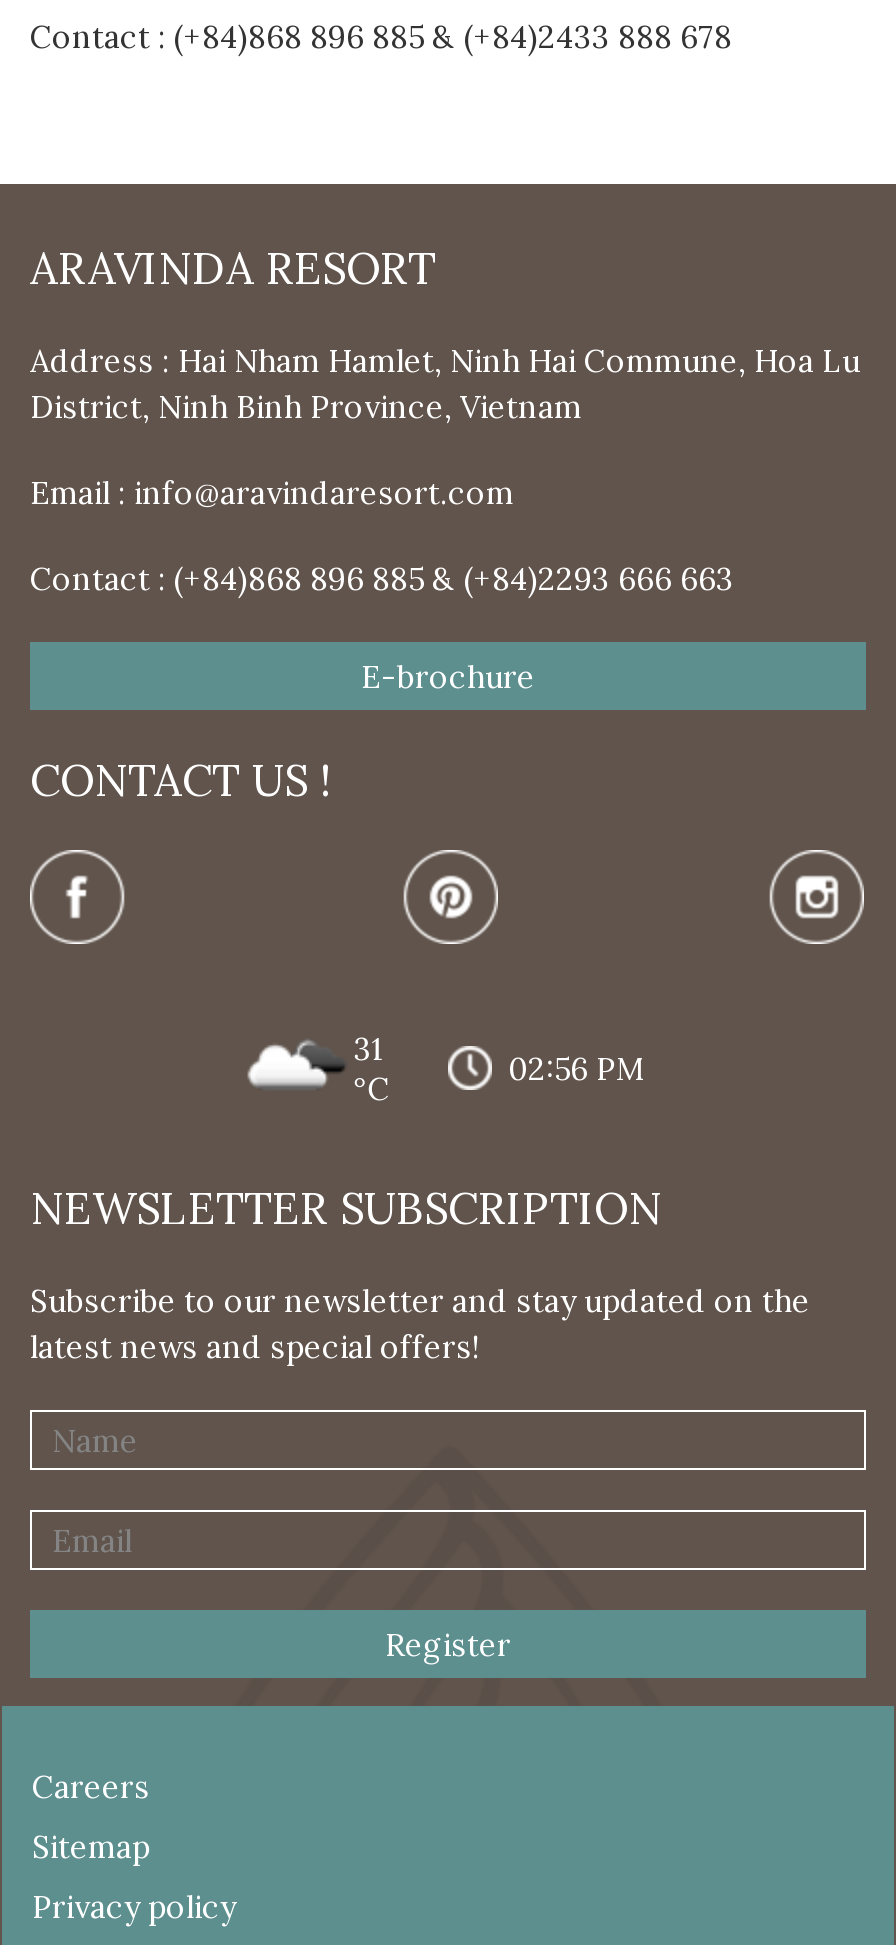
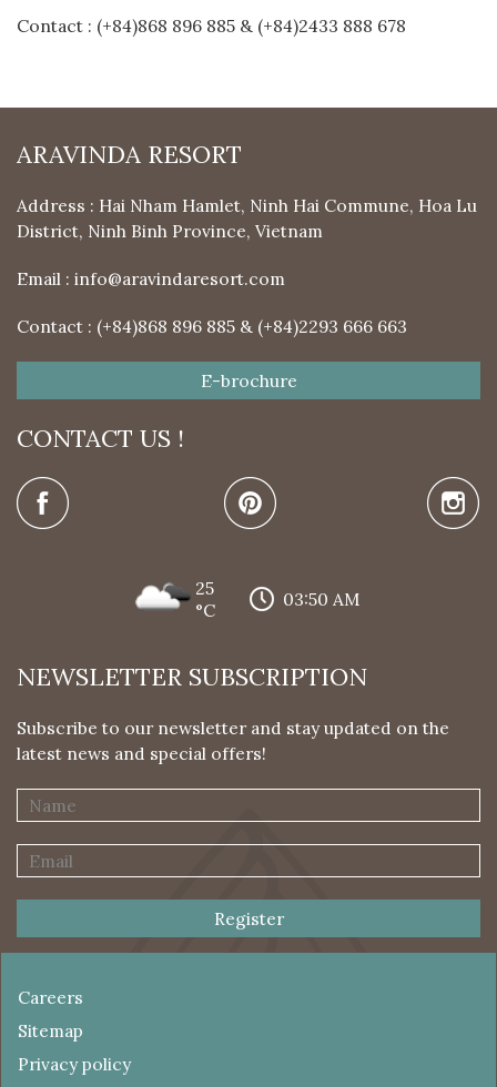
- 31
+ 25

- 02:56 PM
+ 03:50 AM
